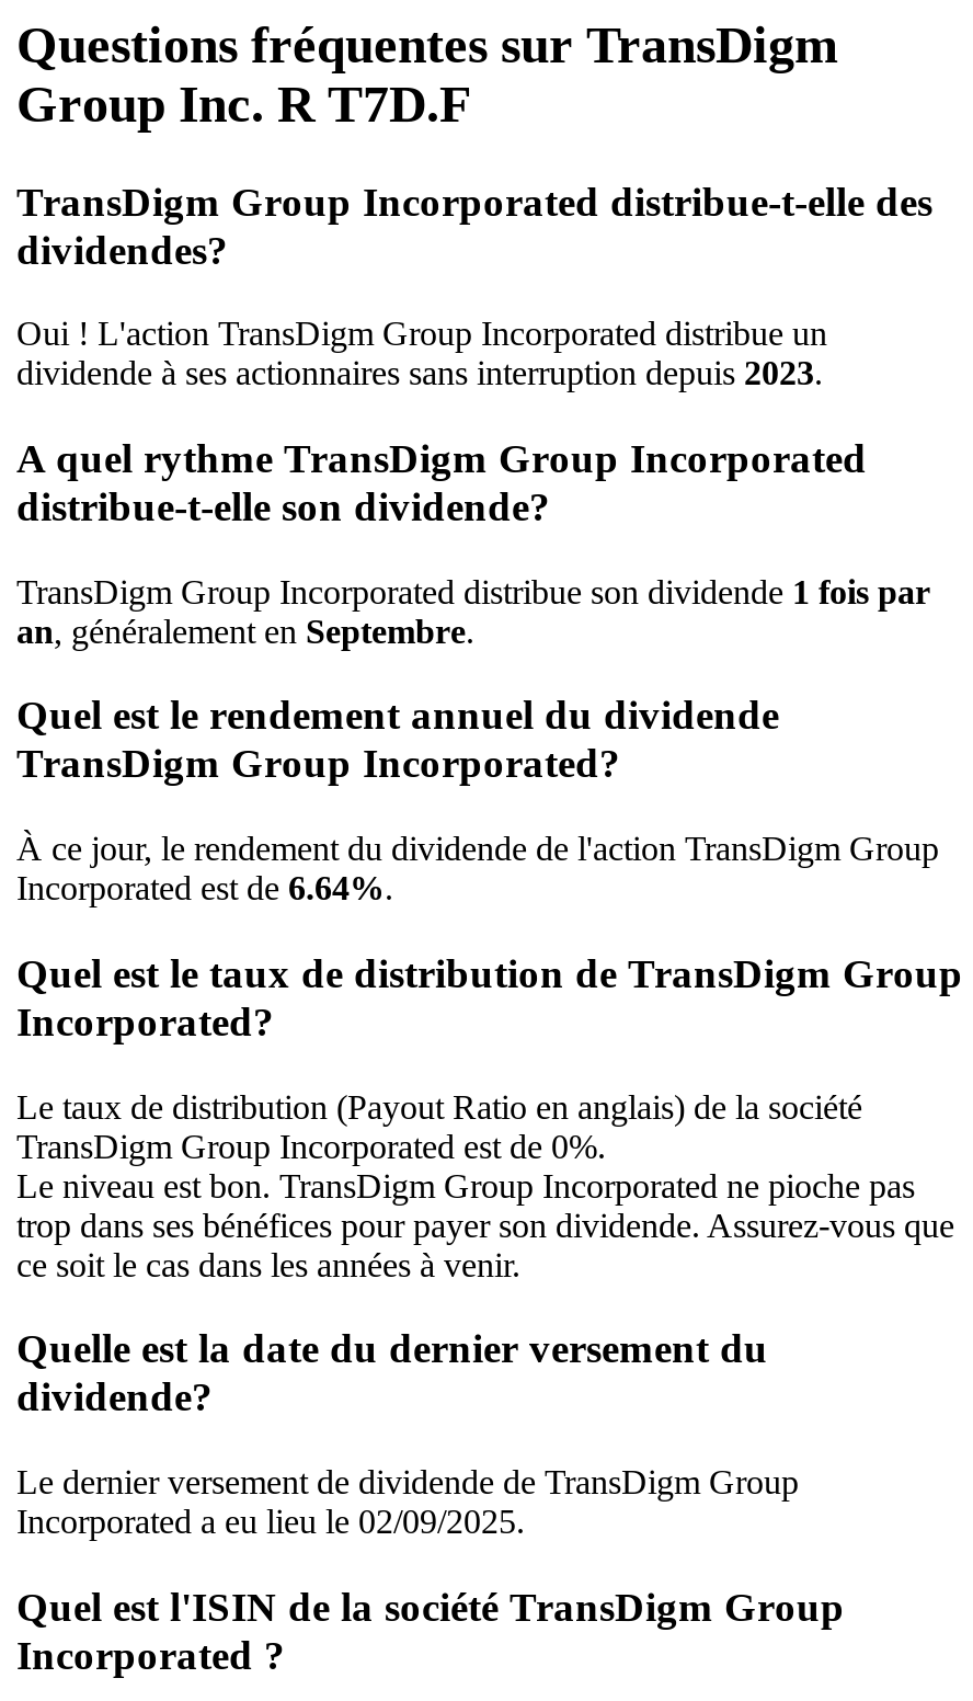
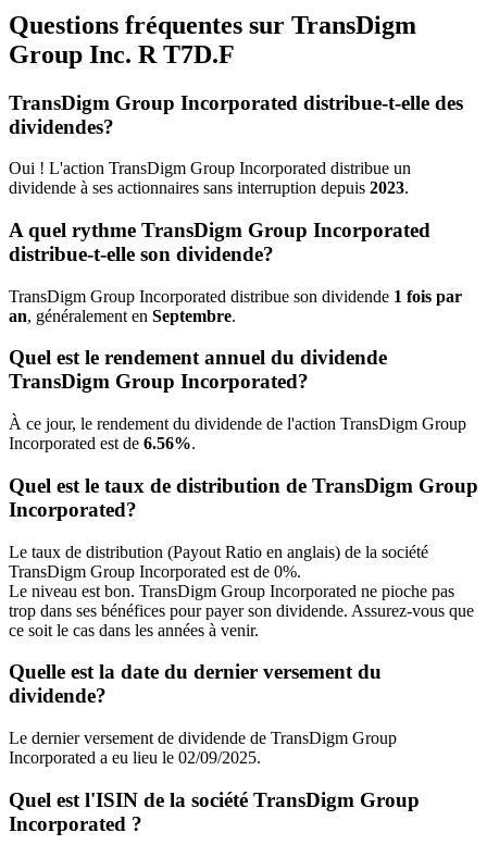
- Incorporated est de 6.64%.
+ Incorporated est de 6.56%.
